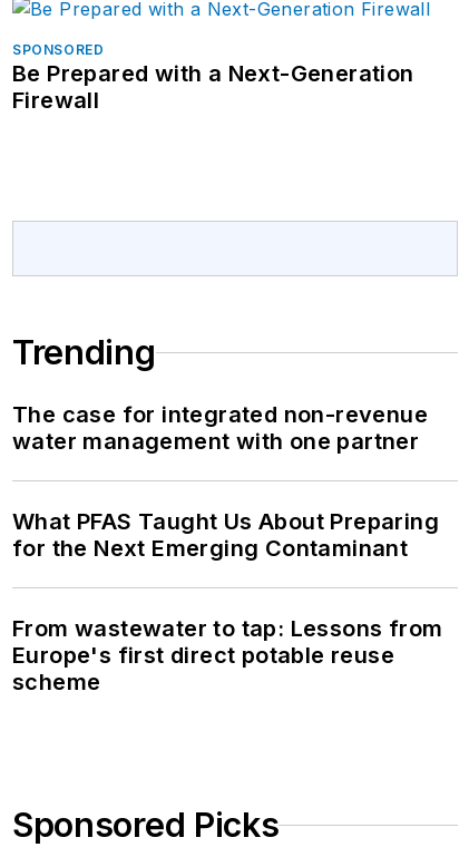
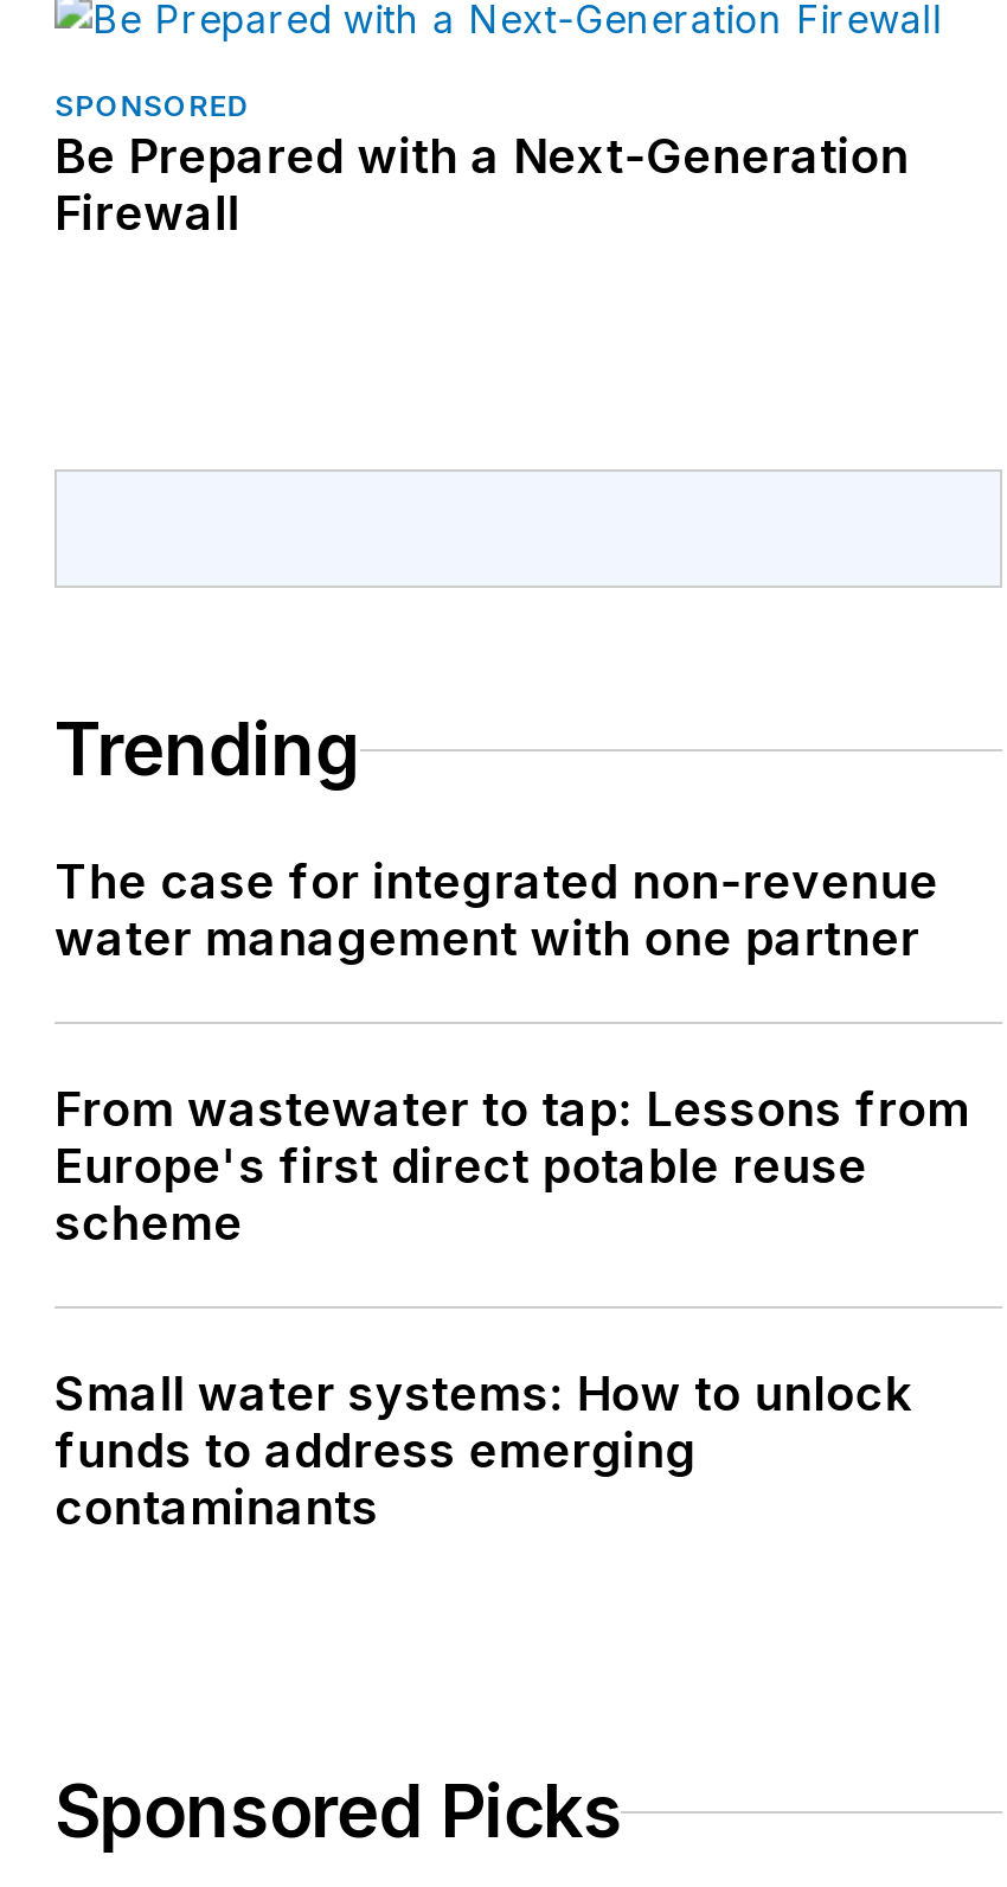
- What PFAS Taught Us About Preparing
- for the Next Emerging Contaminant

moved up: From wastewater to tap: Lessons from | Europe's first direct potable reuse | scheme

+ Small water systems: How to unlock
+ funds to address emerging
+ contaminants
